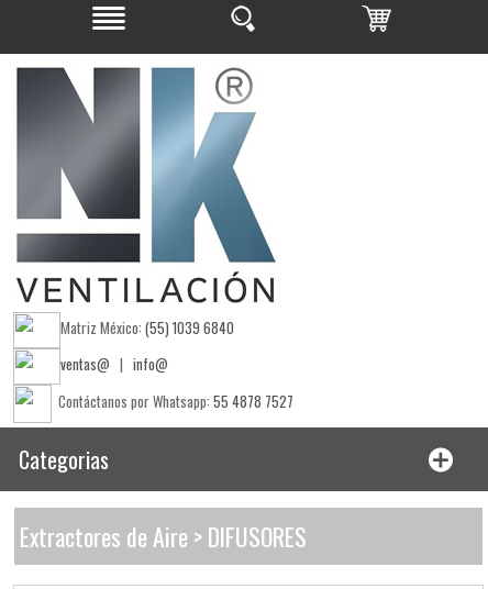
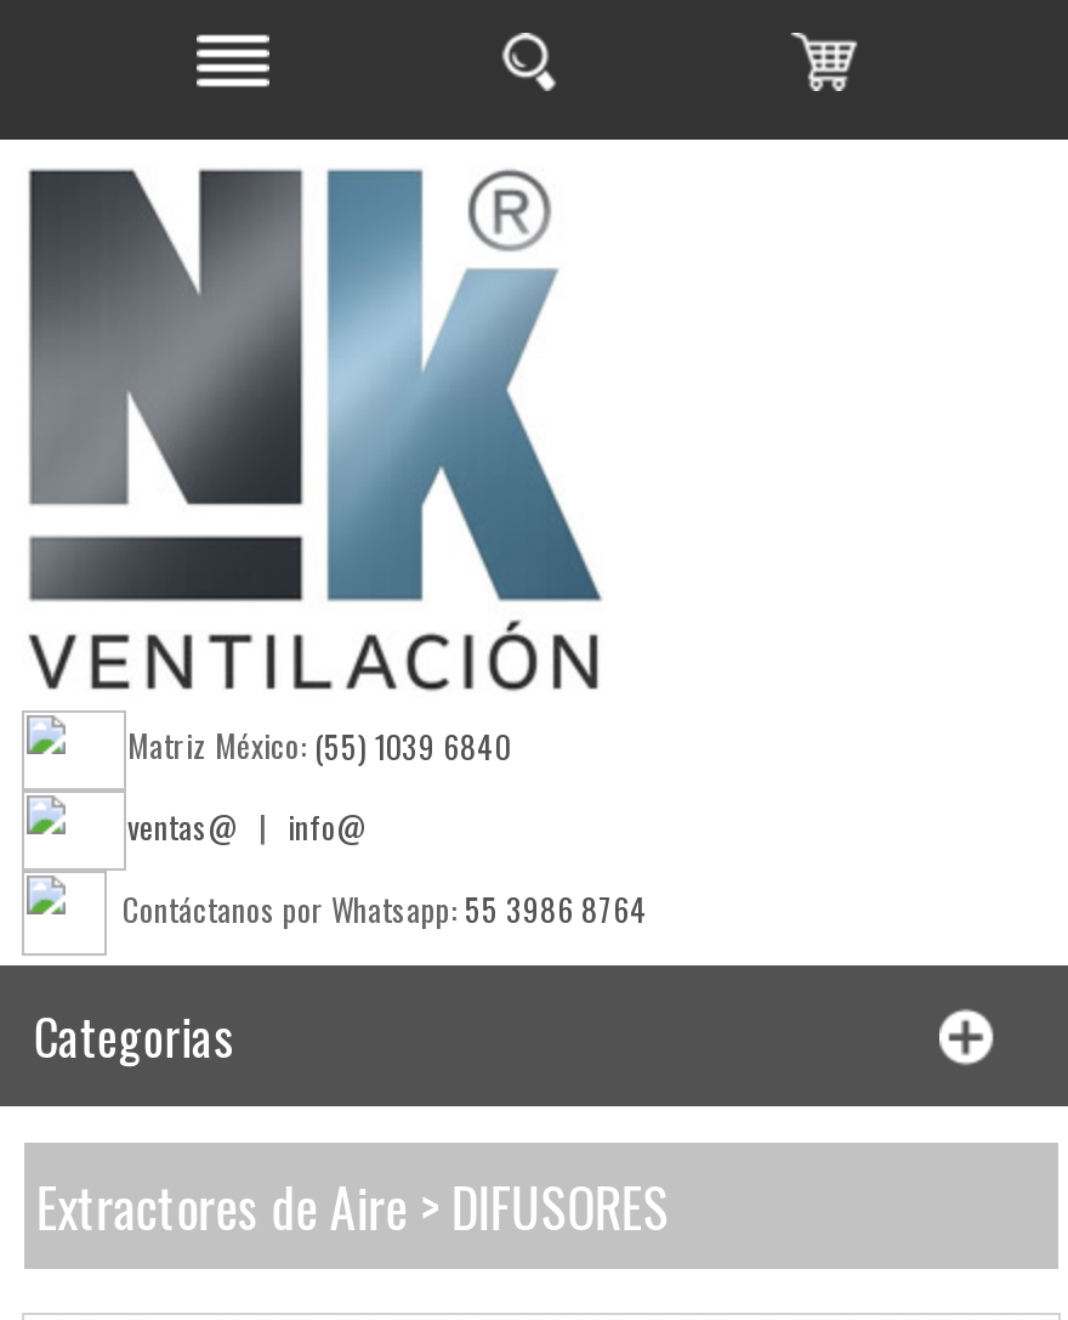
- Contáctanos por Whatsapp: 55 4878 7527
+ Contáctanos por Whatsapp: 55 3986 8764
